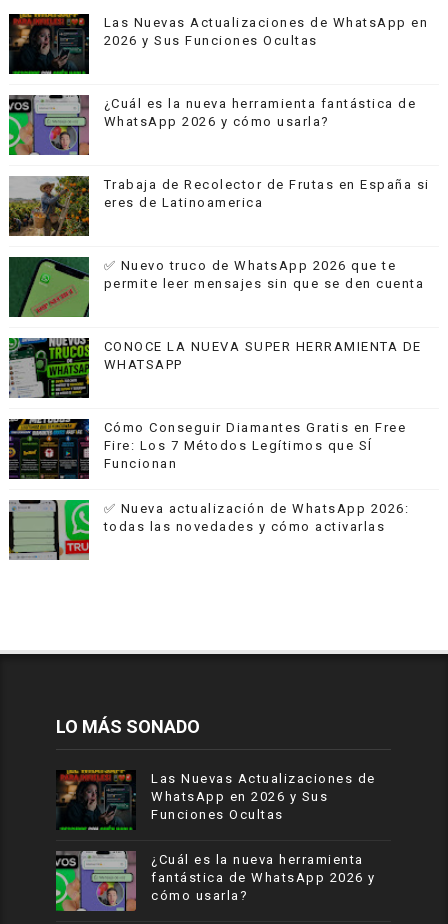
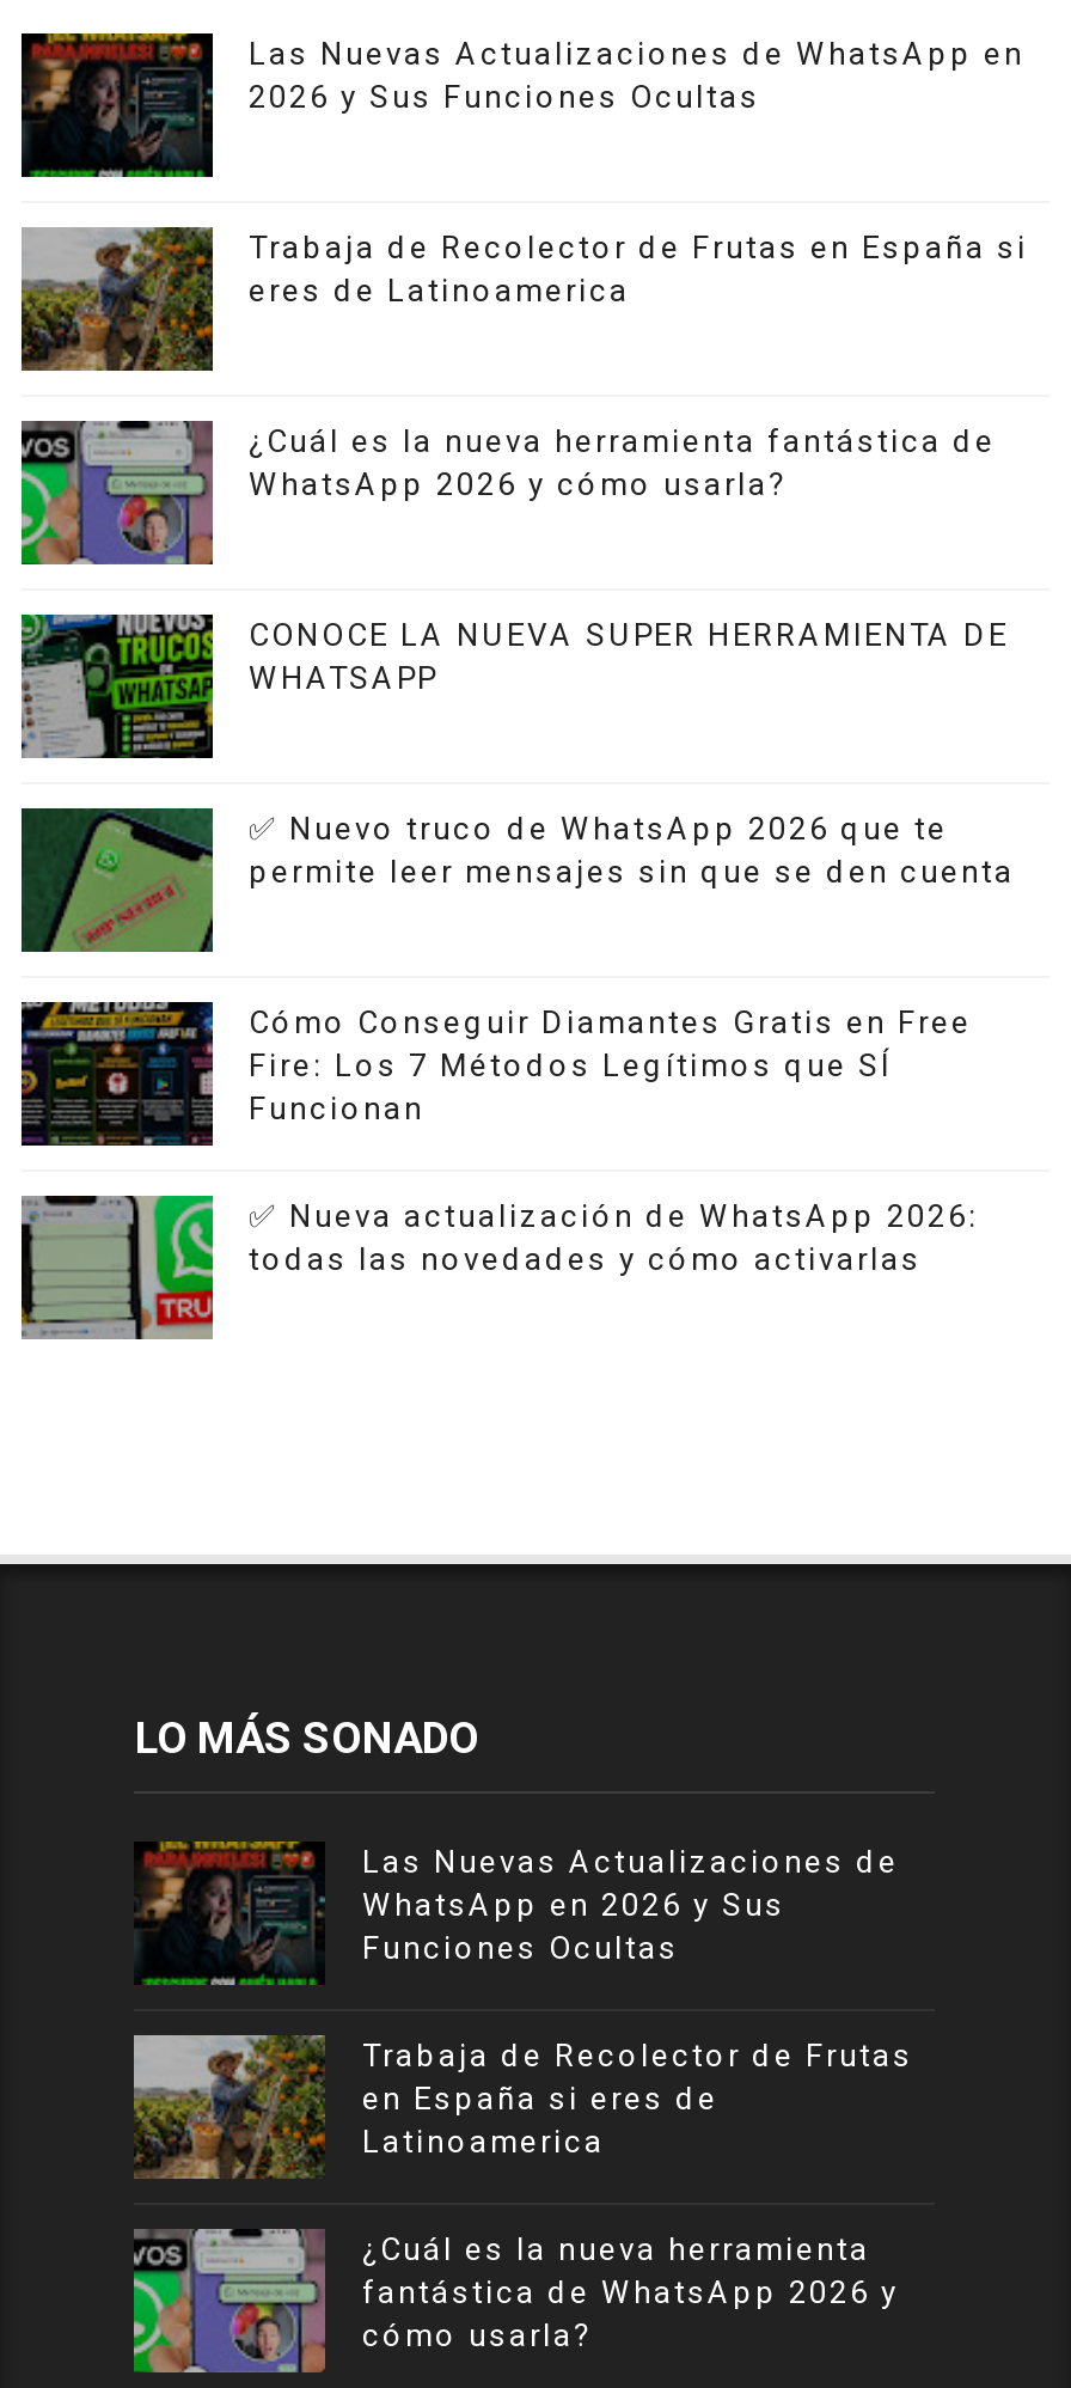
moved up: [image] | Trabaja de Recolector de Frutas en España si | eres de Latinoamerica

moved up: [image] | CONOCE LA NUEVA SUPER HERRAMIENTA DE | WHATSAPP

+ [image]
+ Trabaja de Recolector de Frutas
+ en España si eres de
+ Latinoamerica
